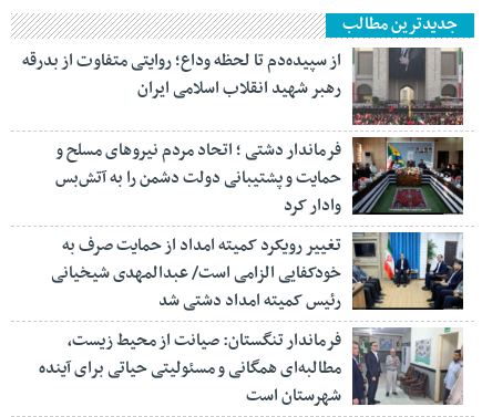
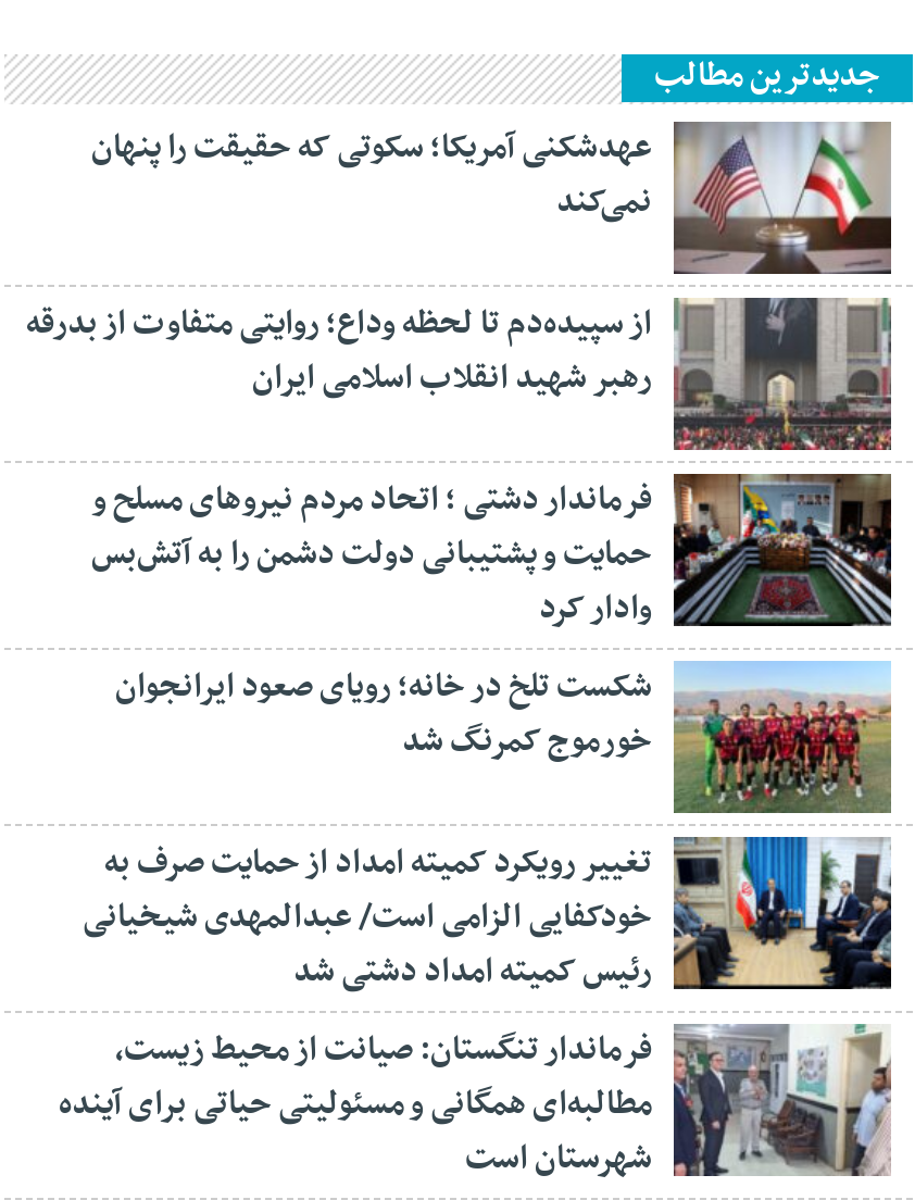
+ [image]
+ عهدشکنی آمریکا؛ سکوتی که حقیقت را پنهان
+ نمی‌کند

+ [image]
+ شکست تلخ در خانه؛ رویای صعود ایرانجوان
+ خورموج کمرنگ شد
